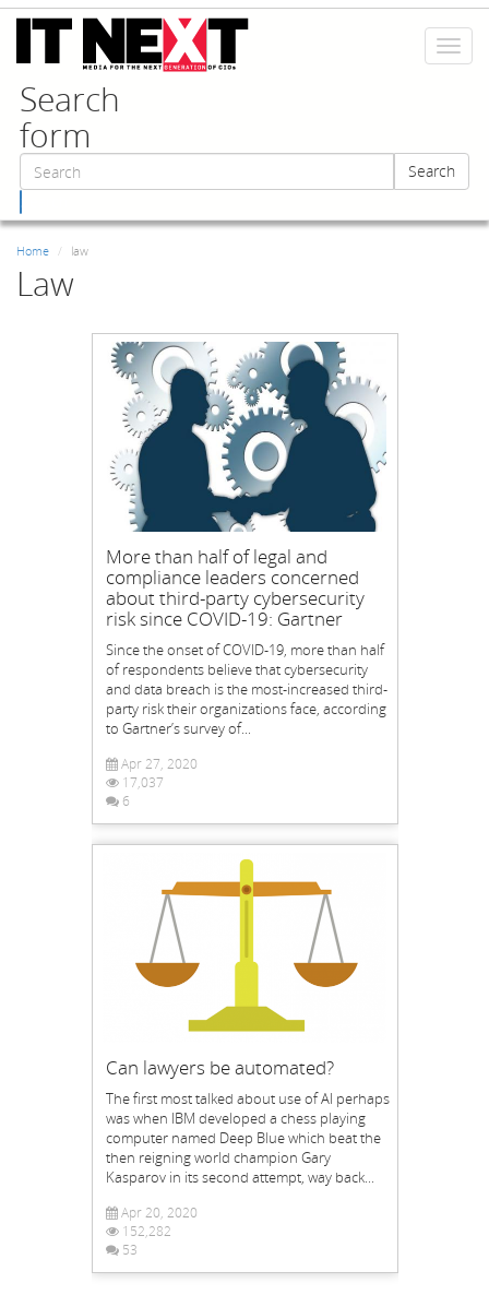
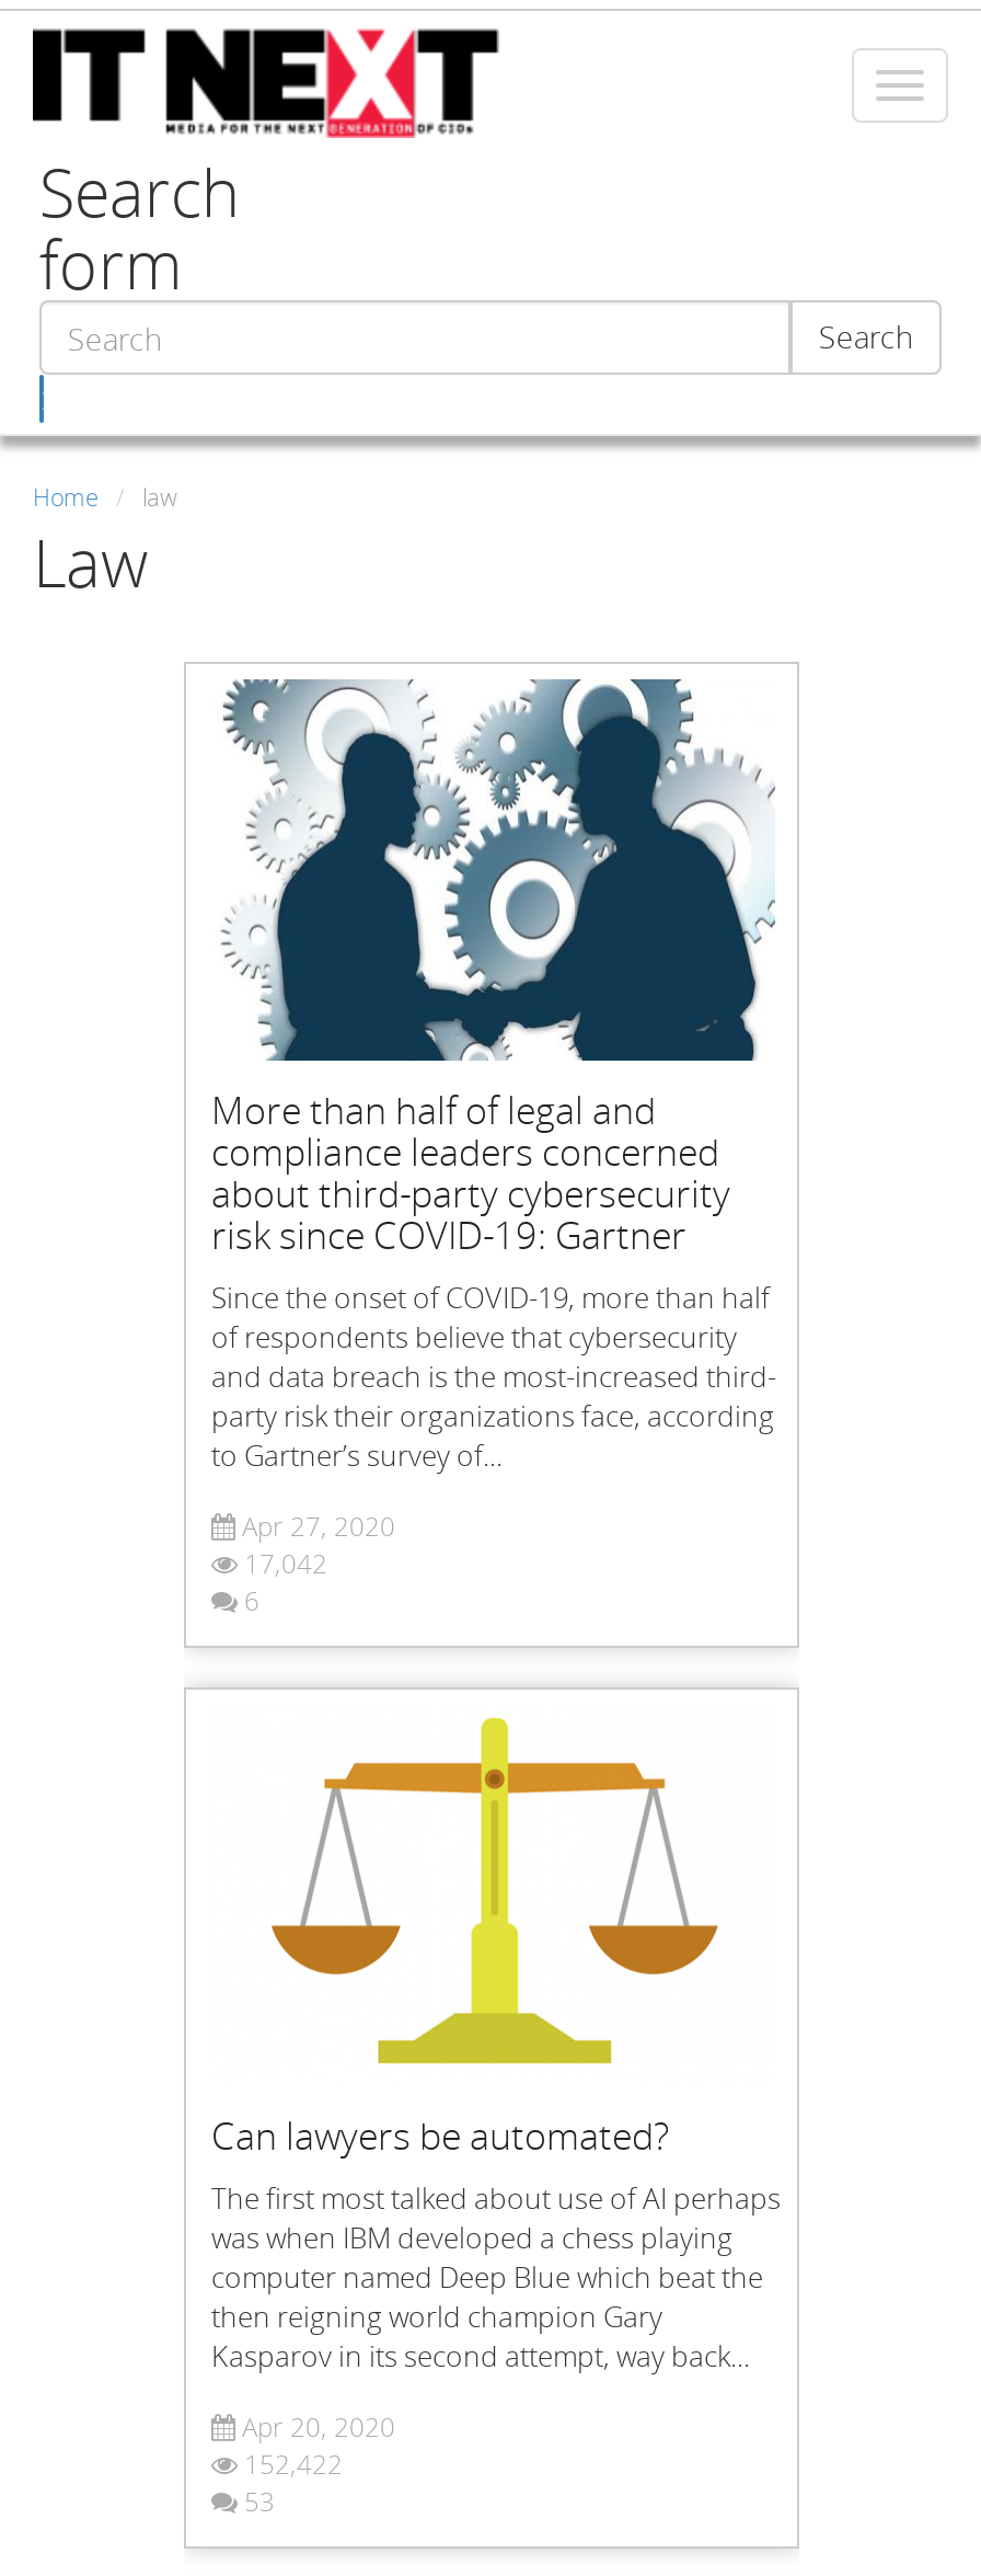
- 17,037
+ 17,042

- 152,282
+ 152,422
